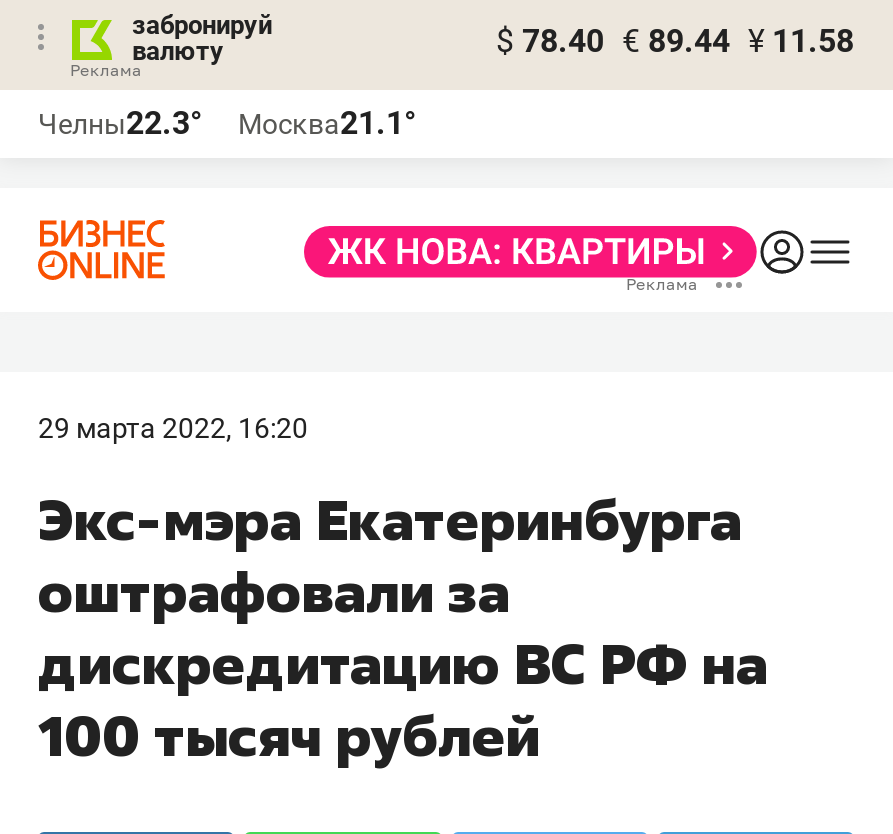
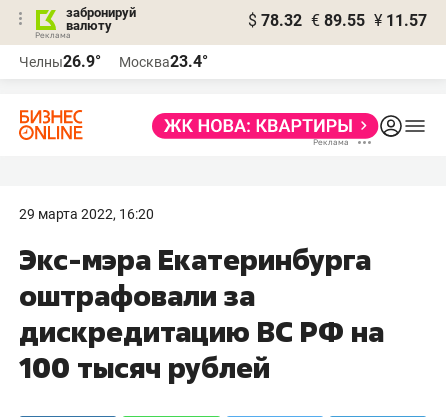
- $ 78.40 € 89.44 ¥ 11.58
+ $ 78.32 € 89.55 ¥ 11.57

- Челны22.3°
+ Челны26.9°

- Москва21.1°
+ Москва23.4°
